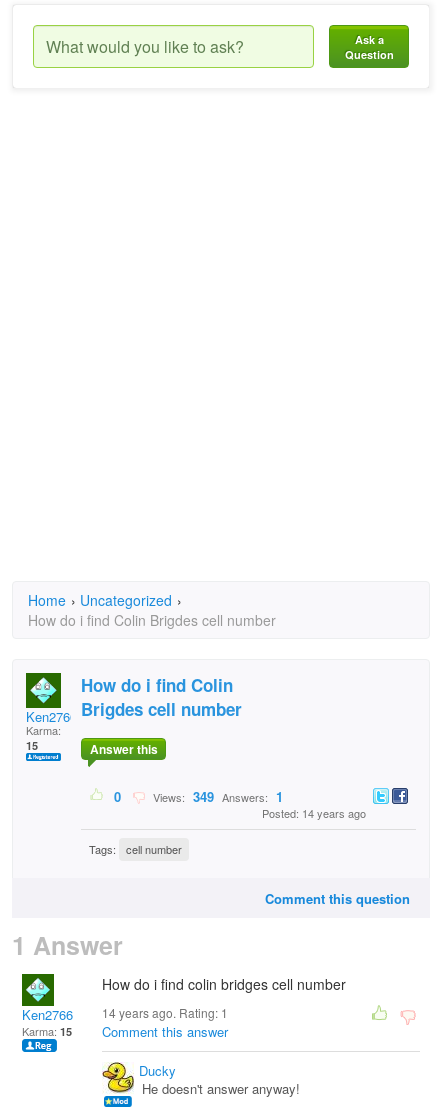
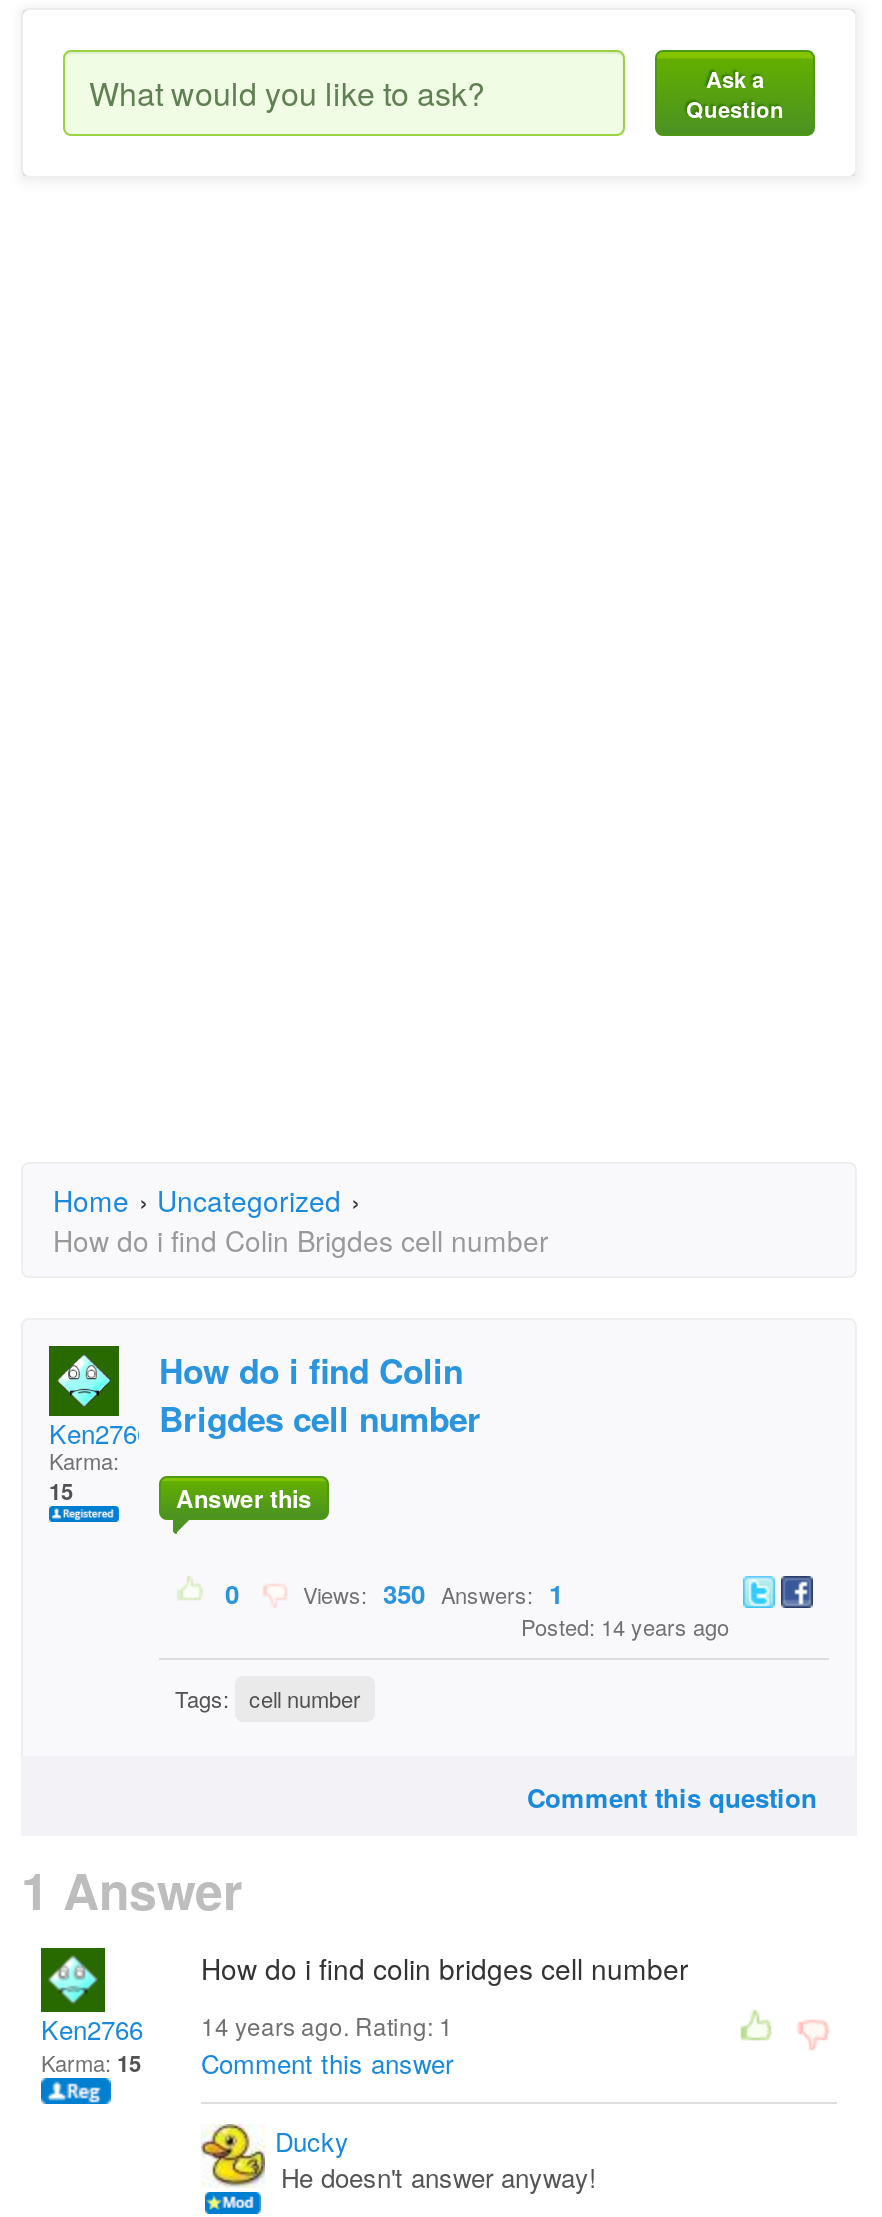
- Views: 349 Answers: 1
+ Views: 350 Answers: 1
